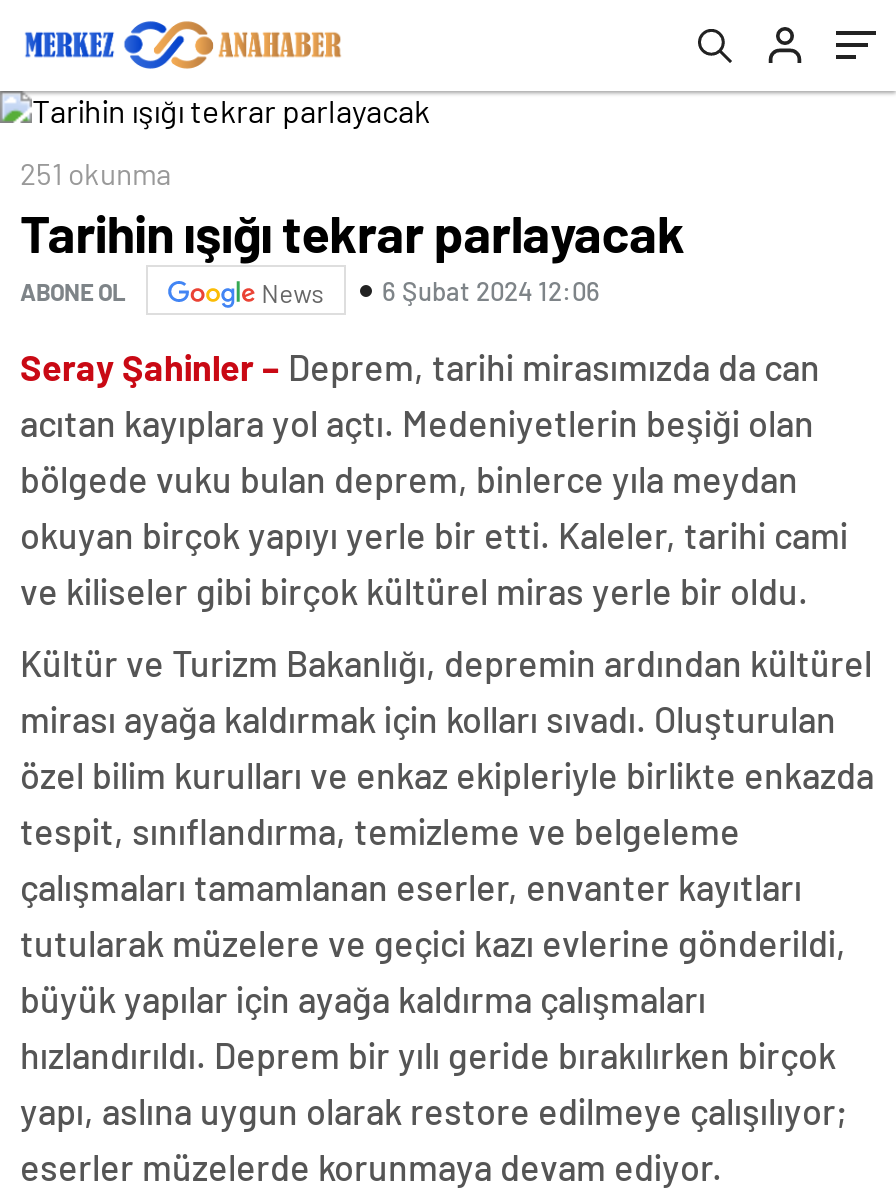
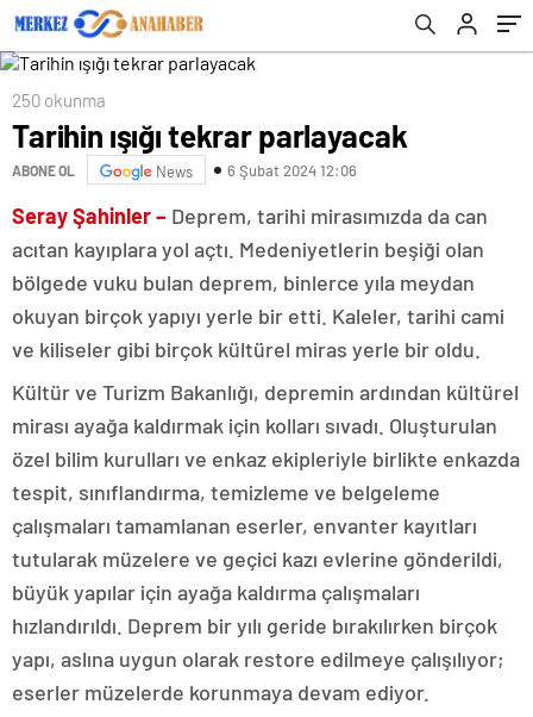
- 251 okunma
+ 250 okunma
